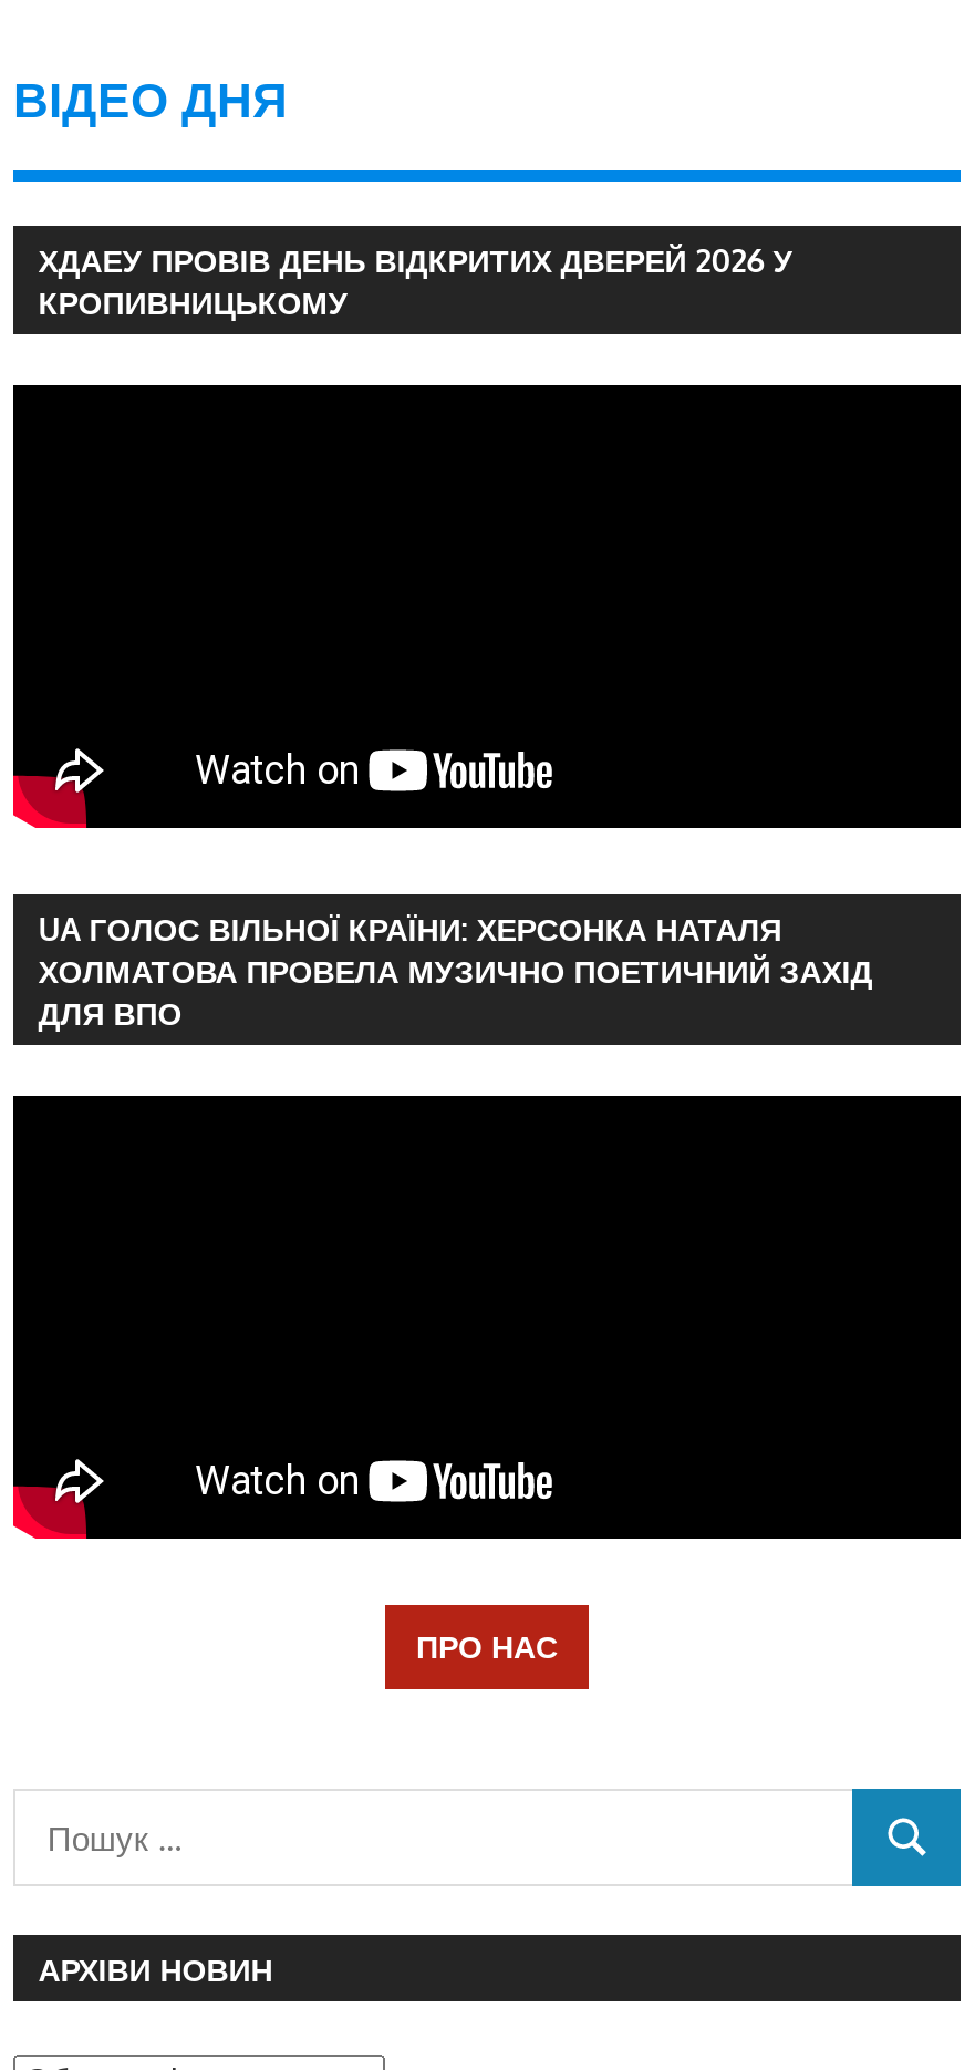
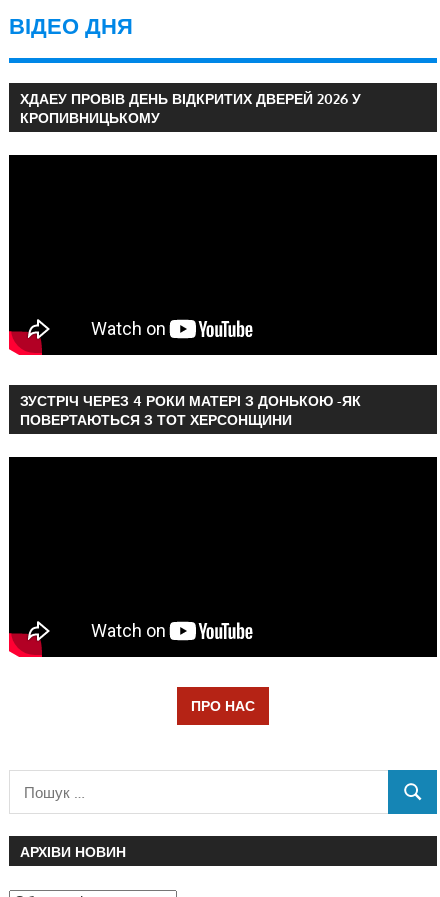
- UA ГОЛОС ВІЛЬНОЇ КРАЇНИ: ХЕРСОНКА НАТАЛЯ
- ХОЛМАТОВА ПРОВЕЛА МУЗИЧНО ПОЕТИЧНИЙ ЗАХІД
- ДЛЯ ВПО
+ ЗУСТРІЧ ЧЕРЕЗ 4 РОКИ МАТЕРІ З ДОНЬКОЮ -ЯК
+ ПОВЕРТАЮТЬСЯ З ТОТ ХЕРСОНЩИНИ
